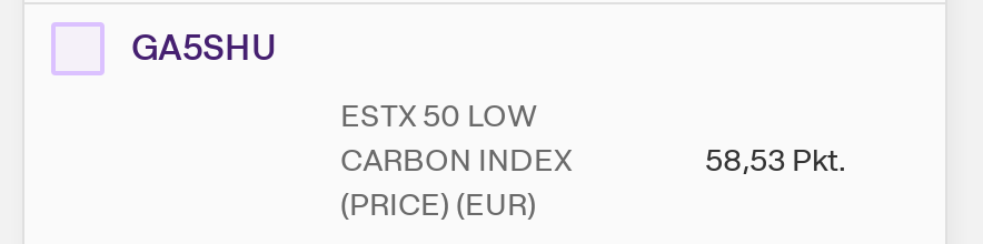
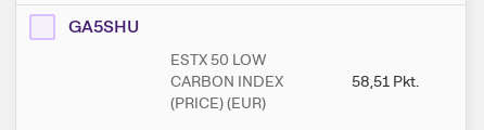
- 58,53 Pkt.
+ 58,51 Pkt.
